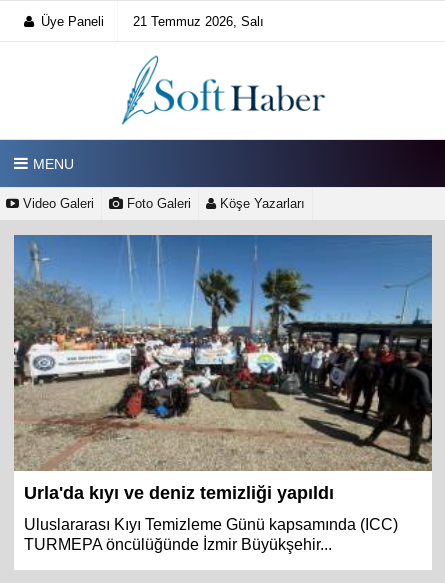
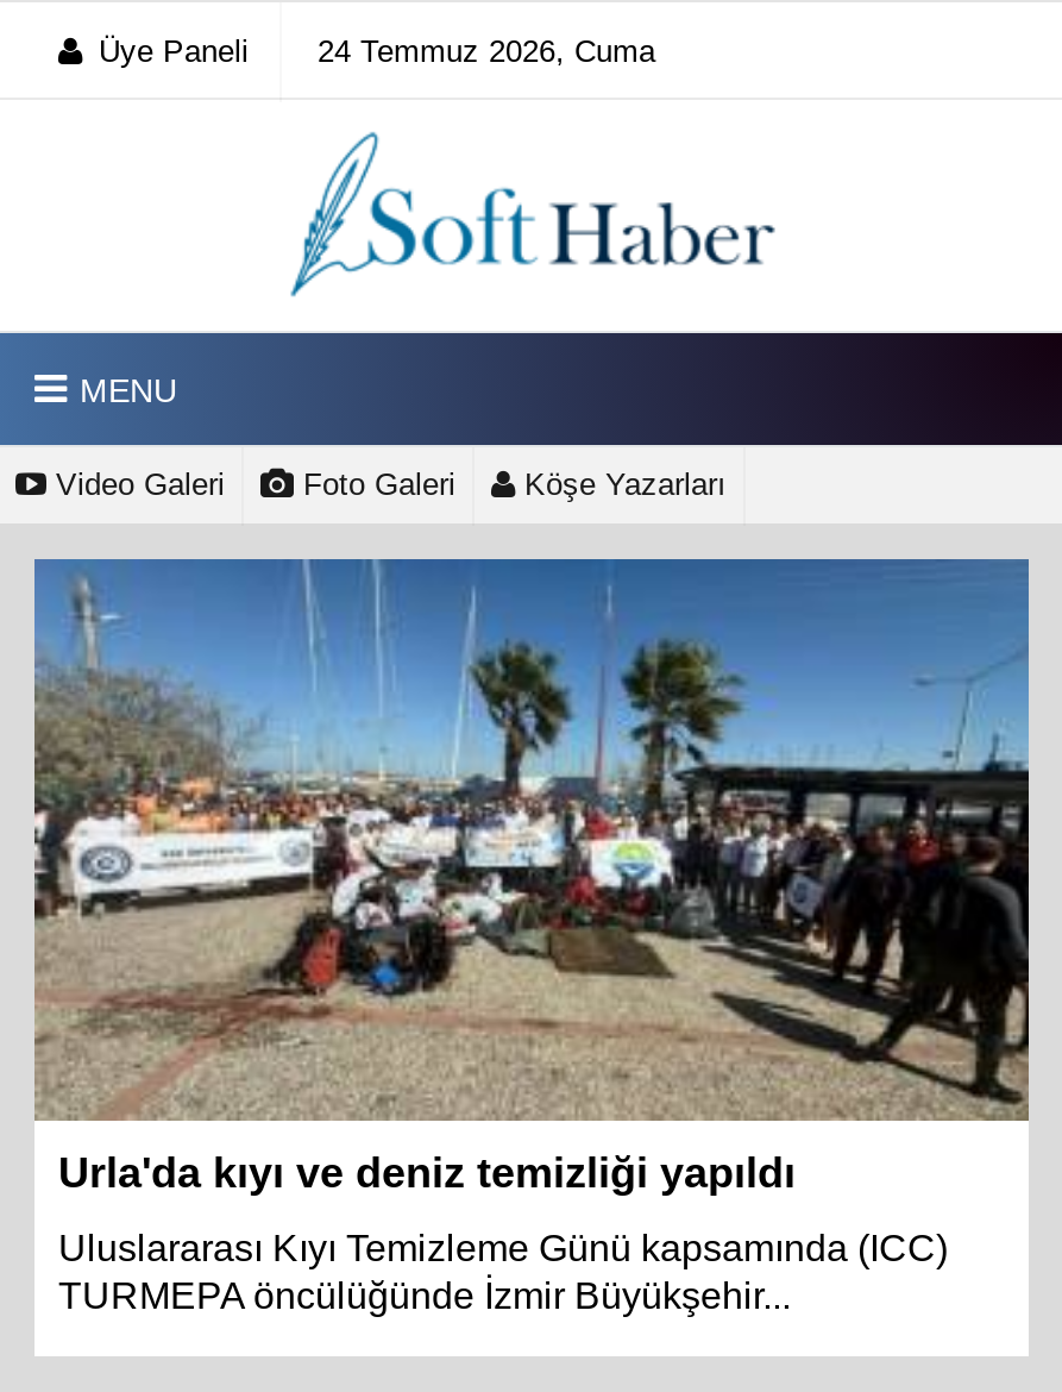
- Üye Paneli 21 Temmuz 2026, Salı
+ Üye Paneli 24 Temmuz 2026, Cuma
